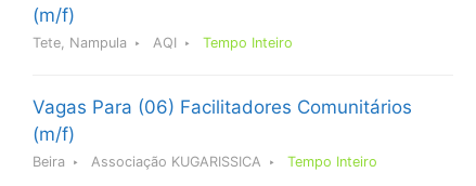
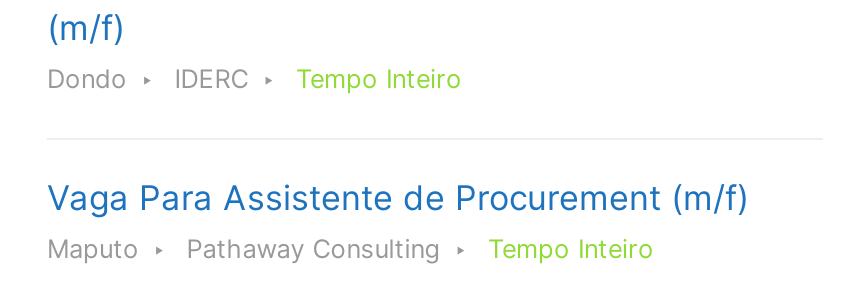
- Tete, Nampula
- AQI
+ Dondo
+ IDERC

- Vagas Para (06) Facilitadores Comunitários
- (m/f)
- Beira
- Associação KUGARISSICA
+ Vaga Para Assistente de Procurement (m/f)
+ Maputo
+ Pathaway Consulting
